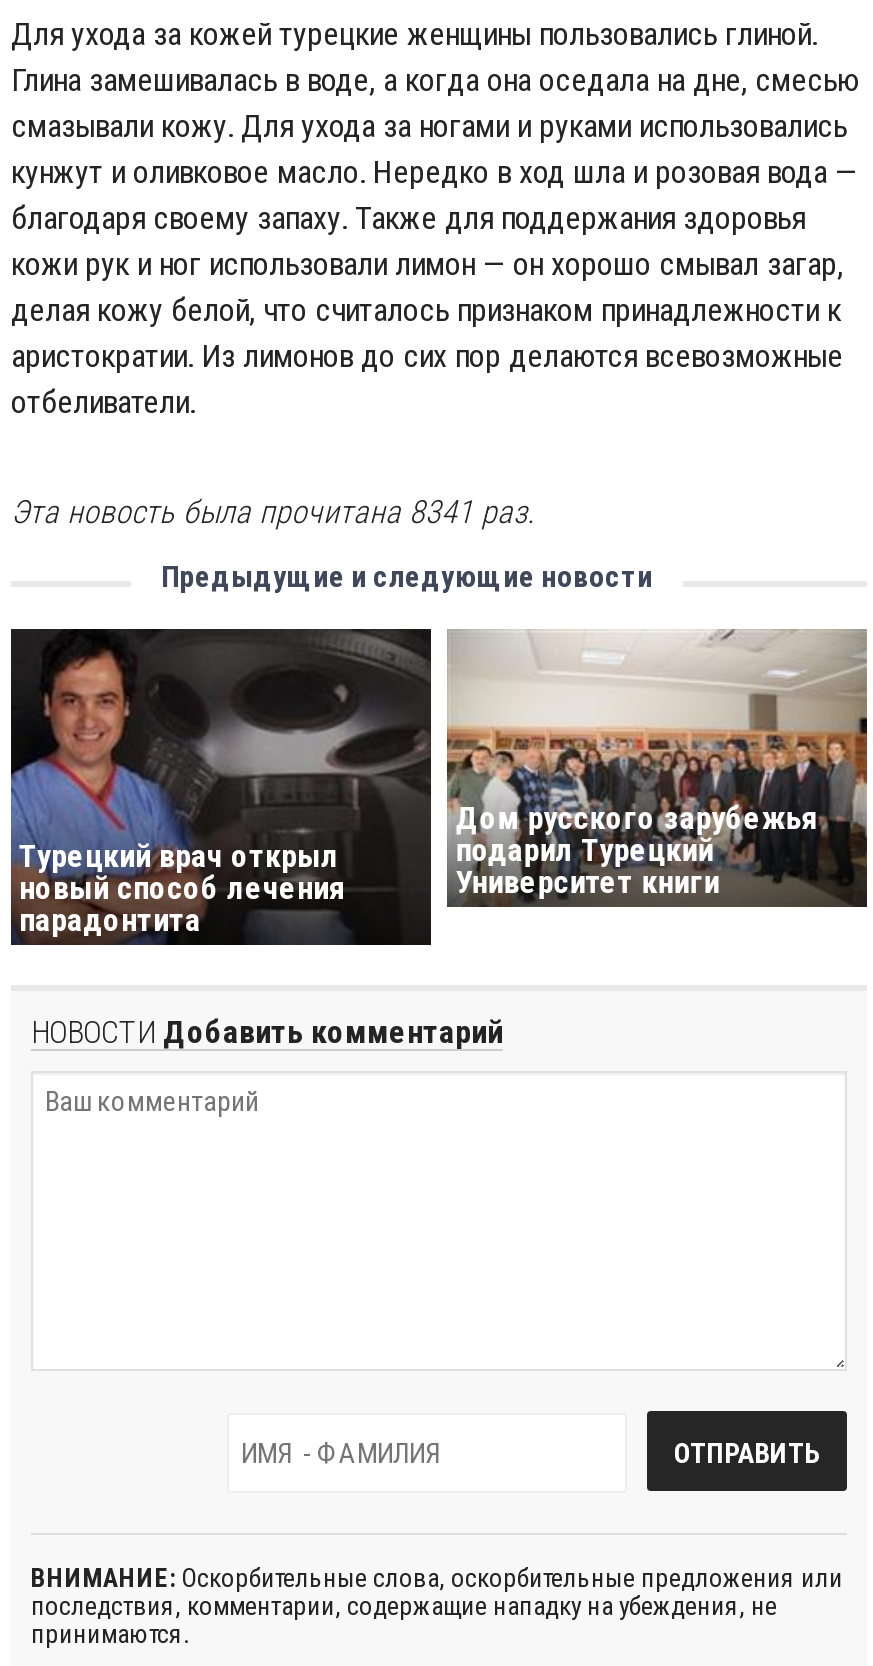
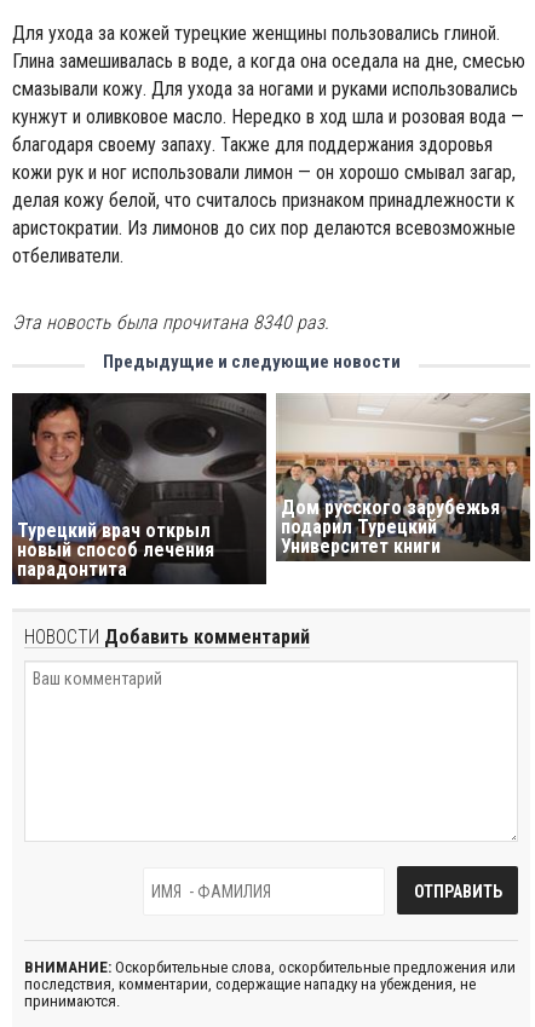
- Эта новость была прочитана 8341 раз.
+ Эта новость была прочитана 8340 раз.
